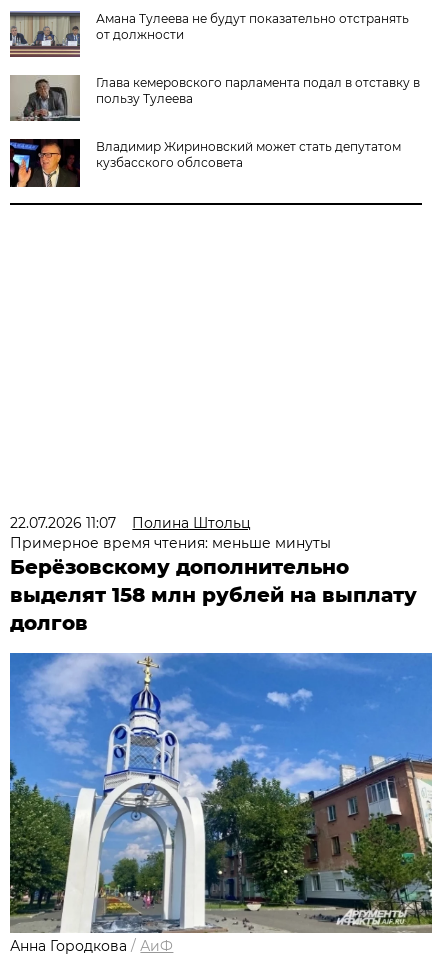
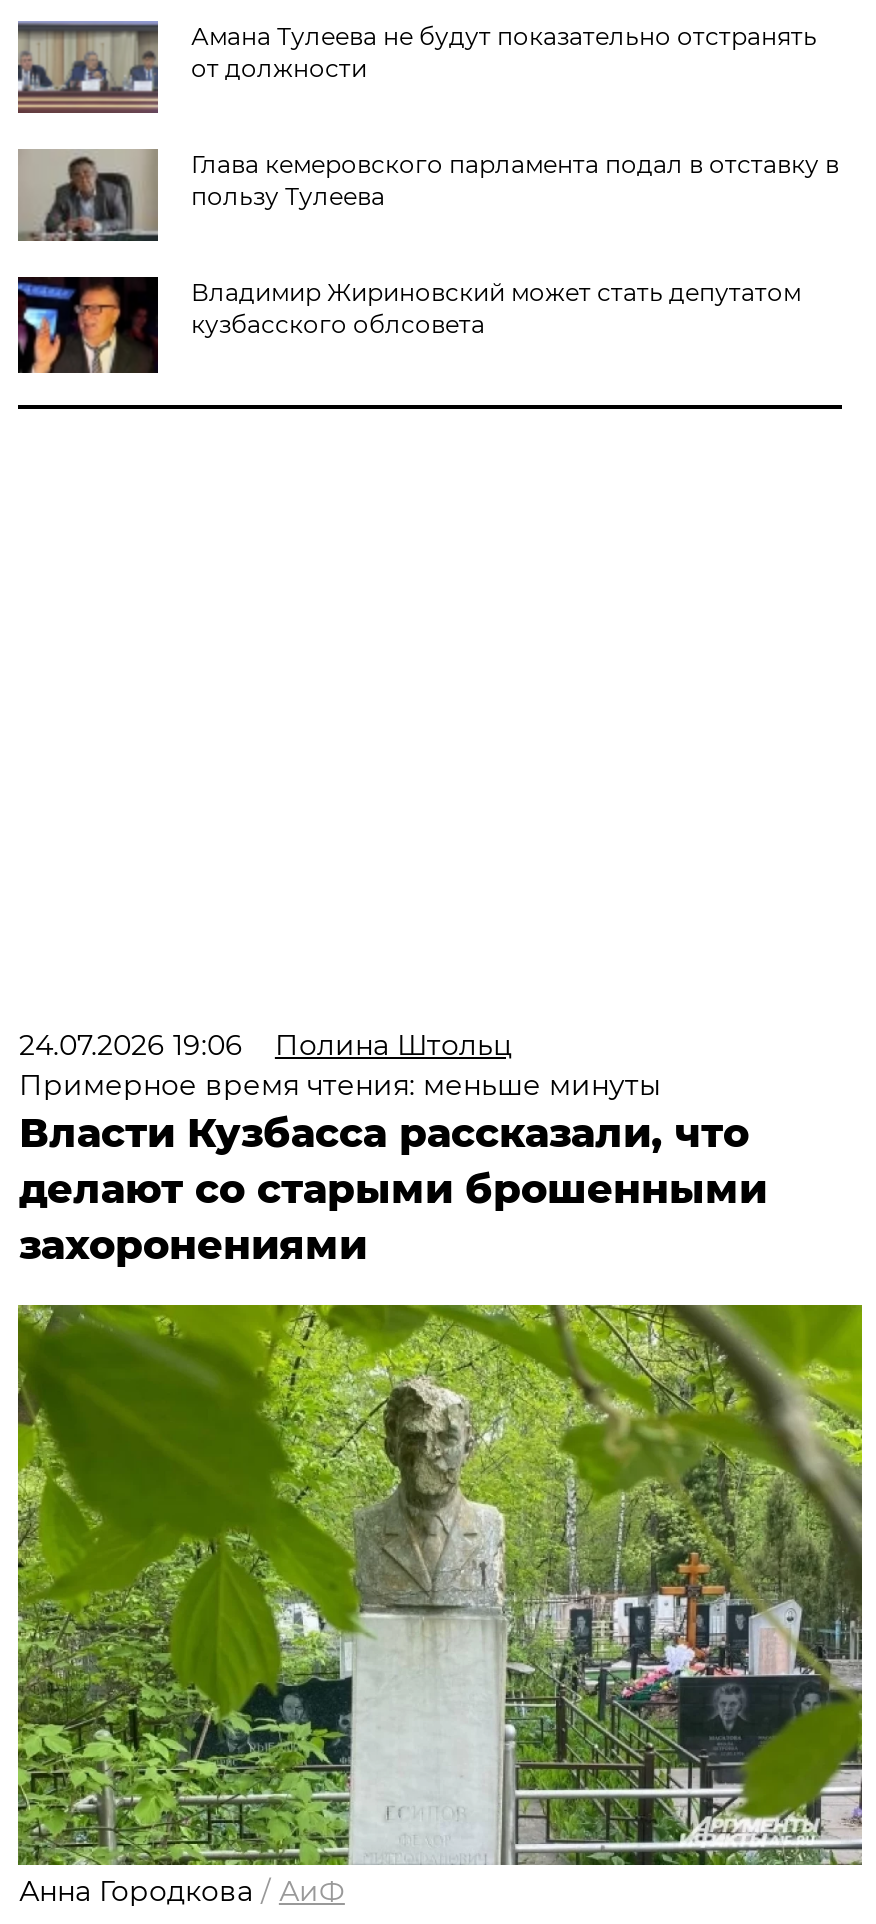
- 22.07.2026 11:07 Полина Штольц
+ 24.07.2026 19:06 Полина Штольц

- Берёзовскому дополнительно
- выделят 158 млн рублей на выплату
- долгов
+ Власти Кузбасса рассказали, что
+ делают со старыми брошенными
+ захоронениями

- [image]
+ [image]
